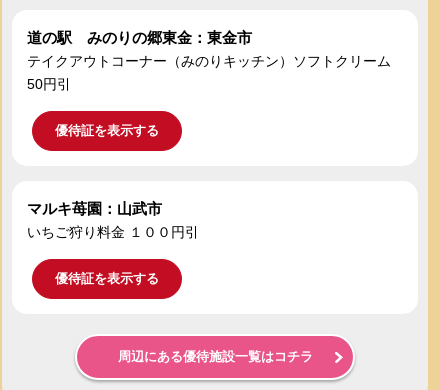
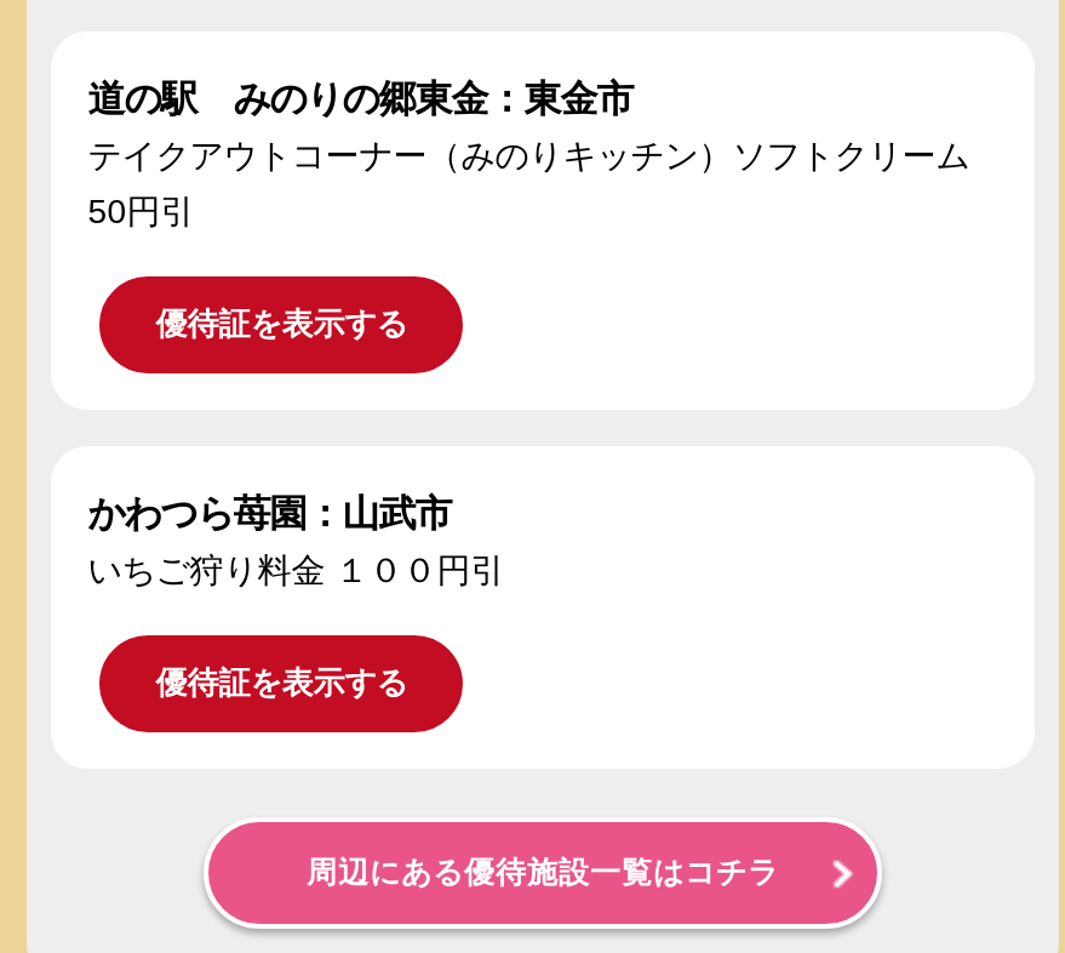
- マルキ苺園：山武市
+ かわつら苺園：山武市
